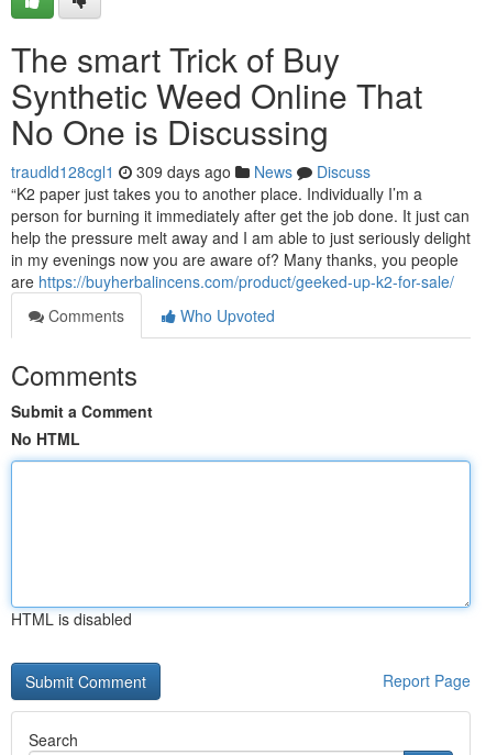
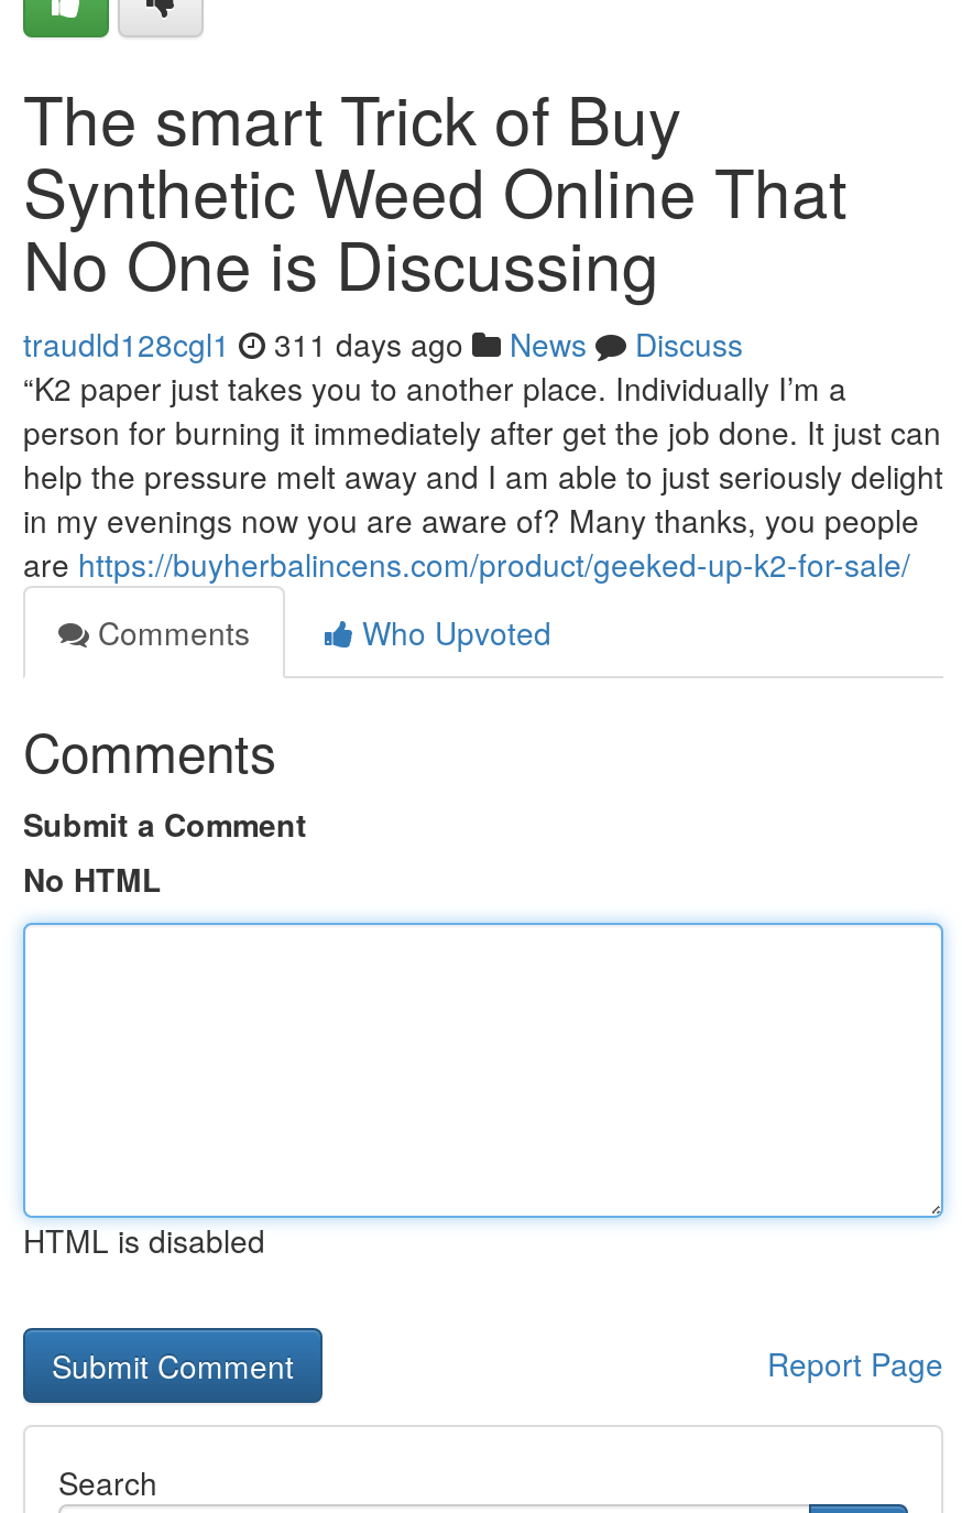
- traudld128cgl1 309 days ago News Discuss
+ traudld128cgl1 311 days ago News Discuss
